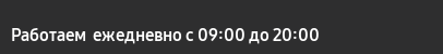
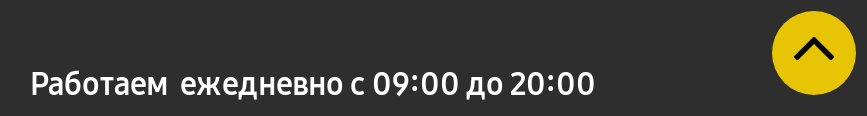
+ [image]
